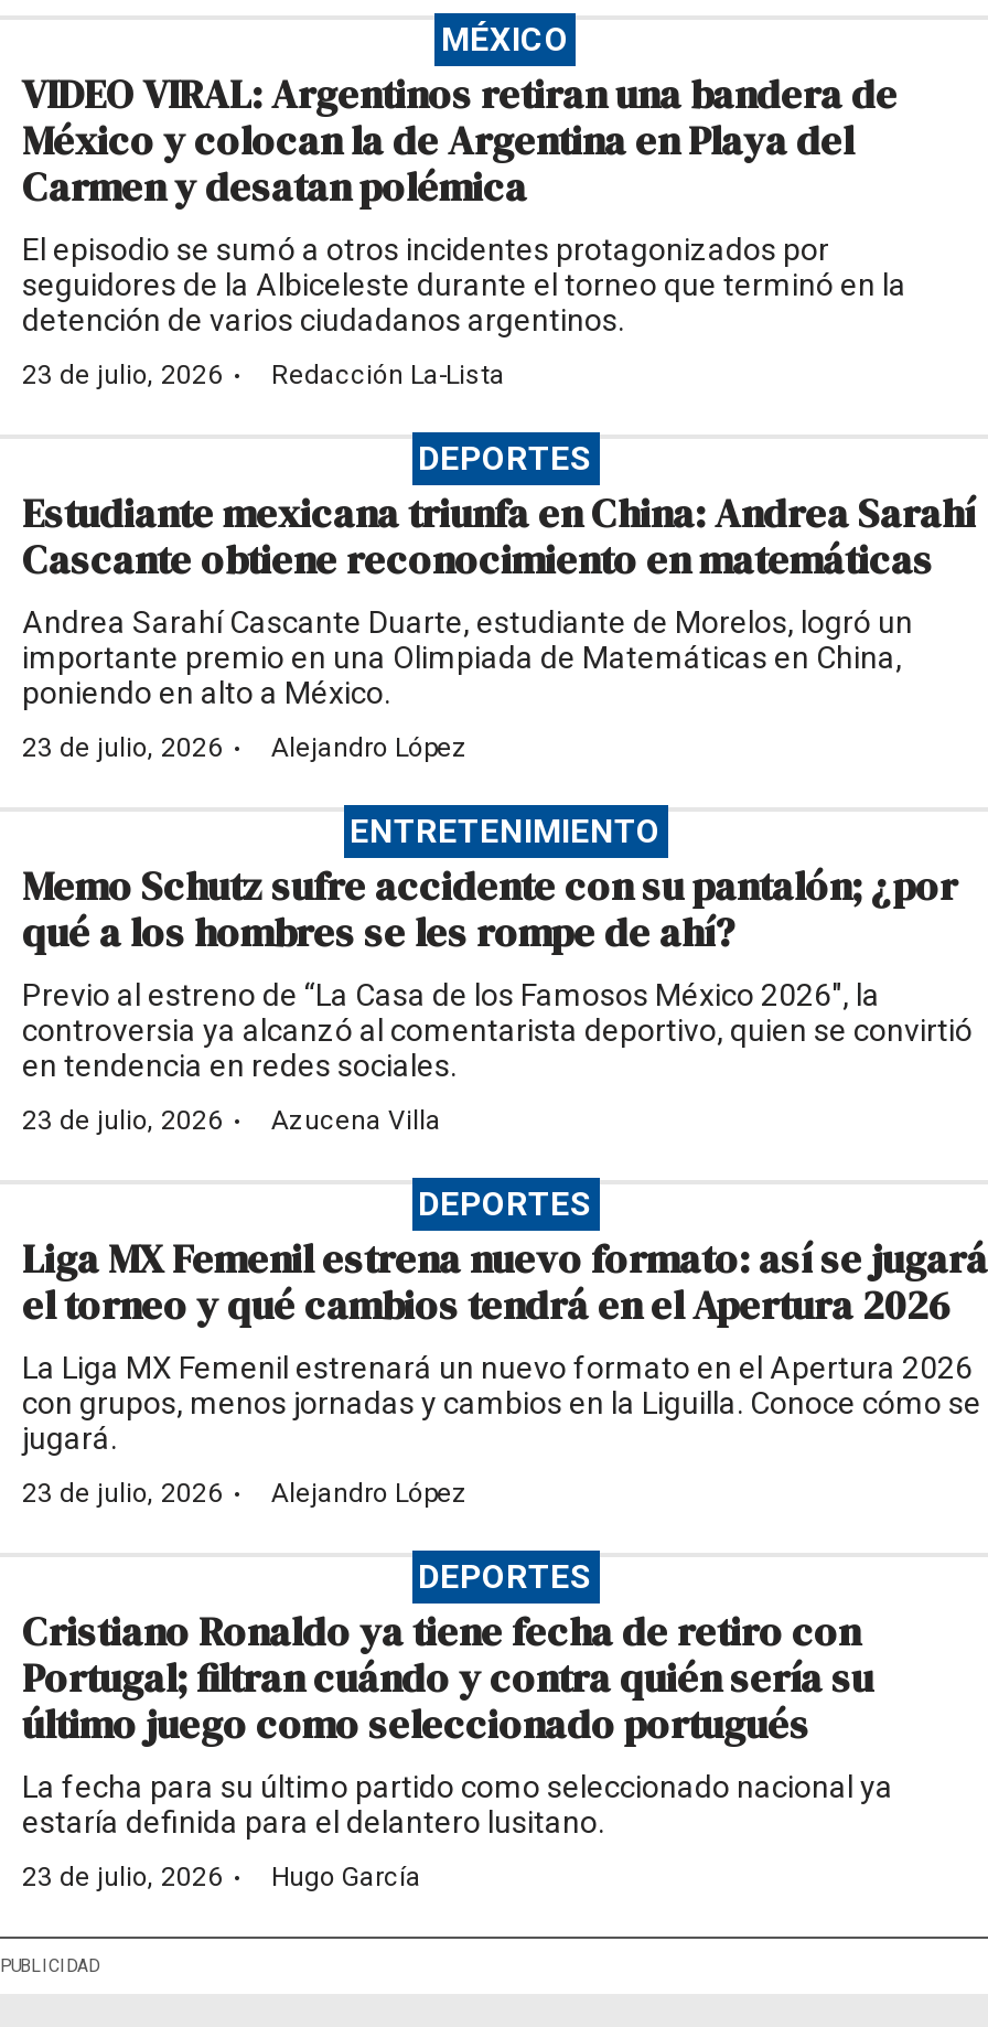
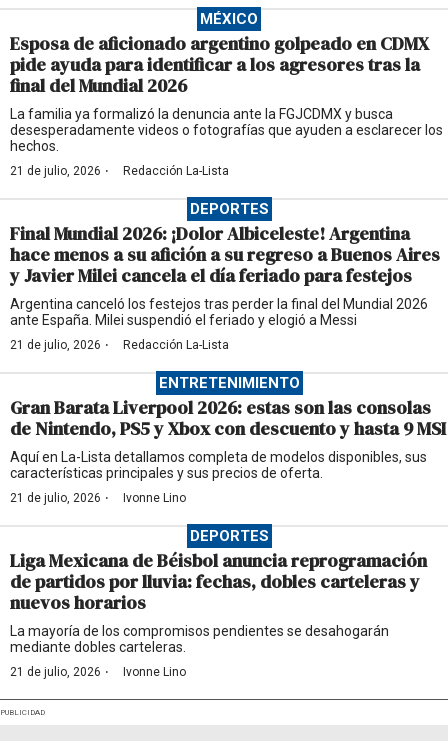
- VIDEO VIRAL: Argentinos retiran una bandera de
- México y colocan la de Argentina en Playa del
- Carmen y desatan polémica
- El episodio se sumó a otros incidentes protagonizados por
- seguidores de la Albiceleste durante el torneo que terminó en la
- detención de varios ciudadanos argentinos.
- 23 de julio, 2026 ·
+ Esposa de aficionado argentino golpeado en CDMX
+ pide ayuda para identificar a los agresores tras la
+ final del Mundial 2026
+ La familia ya formalizó la denuncia ante la FGJCDMX y busca
+ desesperadamente videos o fotografías que ayuden a esclarecer los
+ hechos.
+ 21 de julio, 2026 ·

- Estudiante mexicana triunfa en China: Andrea Sarahí
- Cascante obtiene reconocimiento en matemáticas
- Andrea Sarahí Cascante Duarte, estudiante de Morelos, logró un
- importante premio en una Olimpiada de Matemáticas en China,
- poniendo en alto a México.
- 23 de julio, 2026 ·
- Alejandro López
+ Final Mundial 2026: ¡Dolor Albiceleste! Argentina
+ hace menos a su afición a su regreso a Buenos Aires
+ y Javier Milei cancela el día feriado para festejos
+ Argentina canceló los festejos tras perder la final del Mundial 2026
+ ante España. Milei suspendió el feriado y elogió a Messi
+ 21 de julio, 2026 ·
+ Redacción La-Lista

- Memo Schutz sufre accidente con su pantalón; ¿por
- qué a los hombres se les rompe de ahí?
- Previo al estreno de “La Casa de los Famosos México 2026", la
- controversia ya alcanzó al comentarista deportivo, quien se convirtió
- en tendencia en redes sociales.
- 23 de julio, 2026 ·
- Azucena Villa
+ Gran Barata Liverpool 2026: estas son las consolas
+ de Nintendo, PS5 y Xbox con descuento y hasta 9 MSI
+ Aquí en La-Lista detallamos completa de modelos disponibles, sus
+ características principales y sus precios de oferta.
+ 21 de julio, 2026 ·
+ Ivonne Lino

- Liga MX Femenil estrena nuevo formato: así se jugará
- el torneo y qué cambios tendrá en el Apertura 2026
- La Liga MX Femenil estrenará un nuevo formato en el Apertura 2026
- con grupos, menos jornadas y cambios en la Liguilla. Conoce cómo se
- jugará.
- 23 de julio, 2026 ·
- Alejandro López
- DEPORTES
- Cristiano Ronaldo ya tiene fecha de retiro con
- Portugal; filtran cuándo y contra quién sería su
- último juego como seleccionado portugués
- La fecha para su último partido como seleccionado nacional ya
- estaría definida para el delantero lusitano.
- 23 de julio, 2026 ·
- Hugo García
+ Liga Mexicana de Béisbol anuncia reprogramación
+ de partidos por lluvia: fechas, dobles carteleras y
+ nuevos horarios
+ La mayoría de los compromisos pendientes se desahogarán
+ mediante dobles carteleras.
+ 21 de julio, 2026 ·
+ Ivonne Lino
